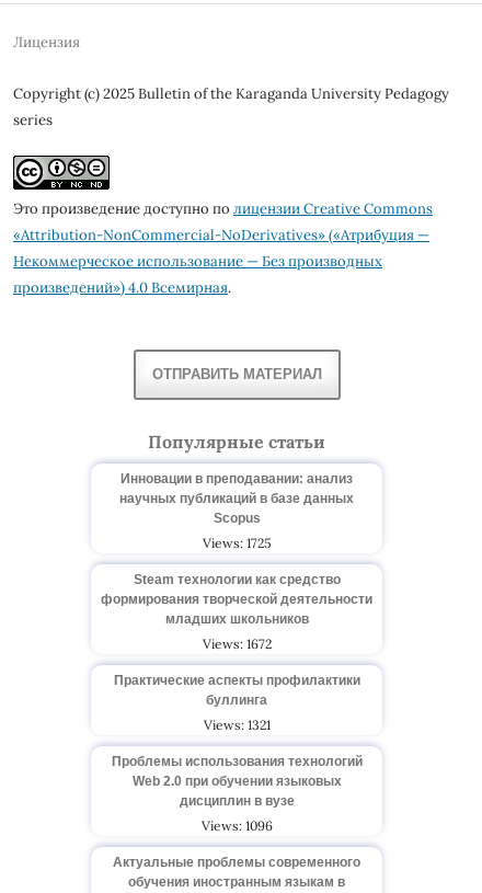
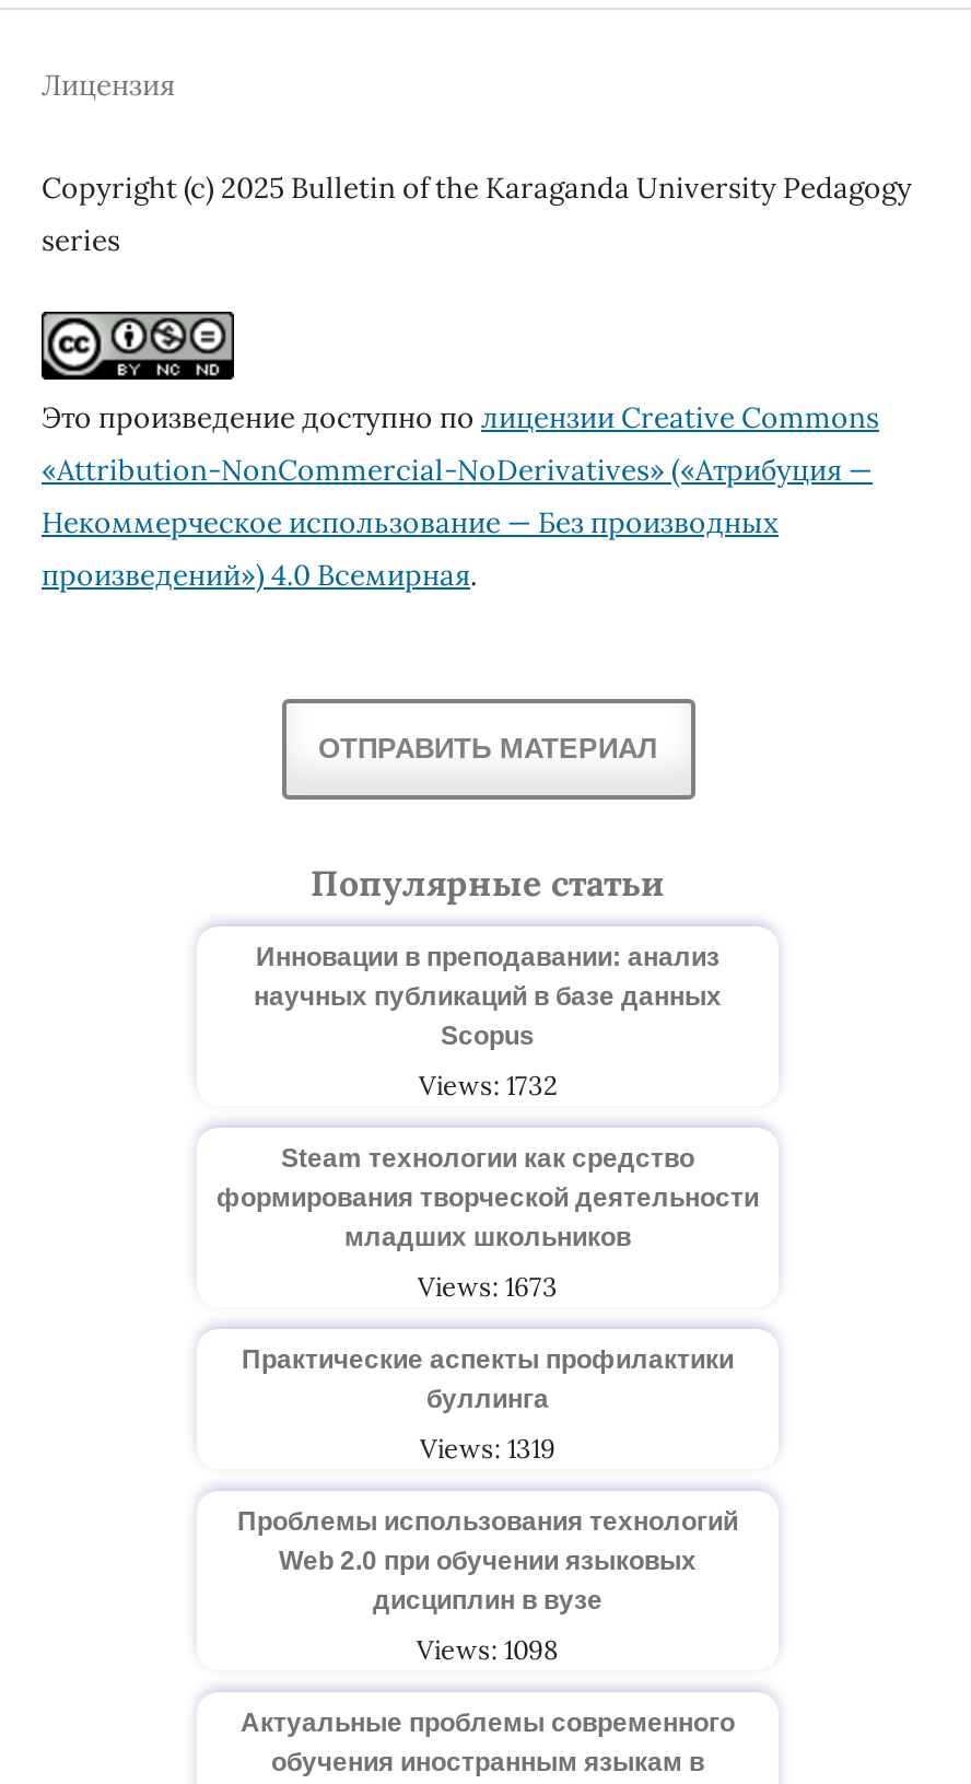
- Views: 1725
+ Views: 1732

- Views: 1672
+ Views: 1673

- Views: 1321
+ Views: 1319

- Views: 1096
+ Views: 1098
